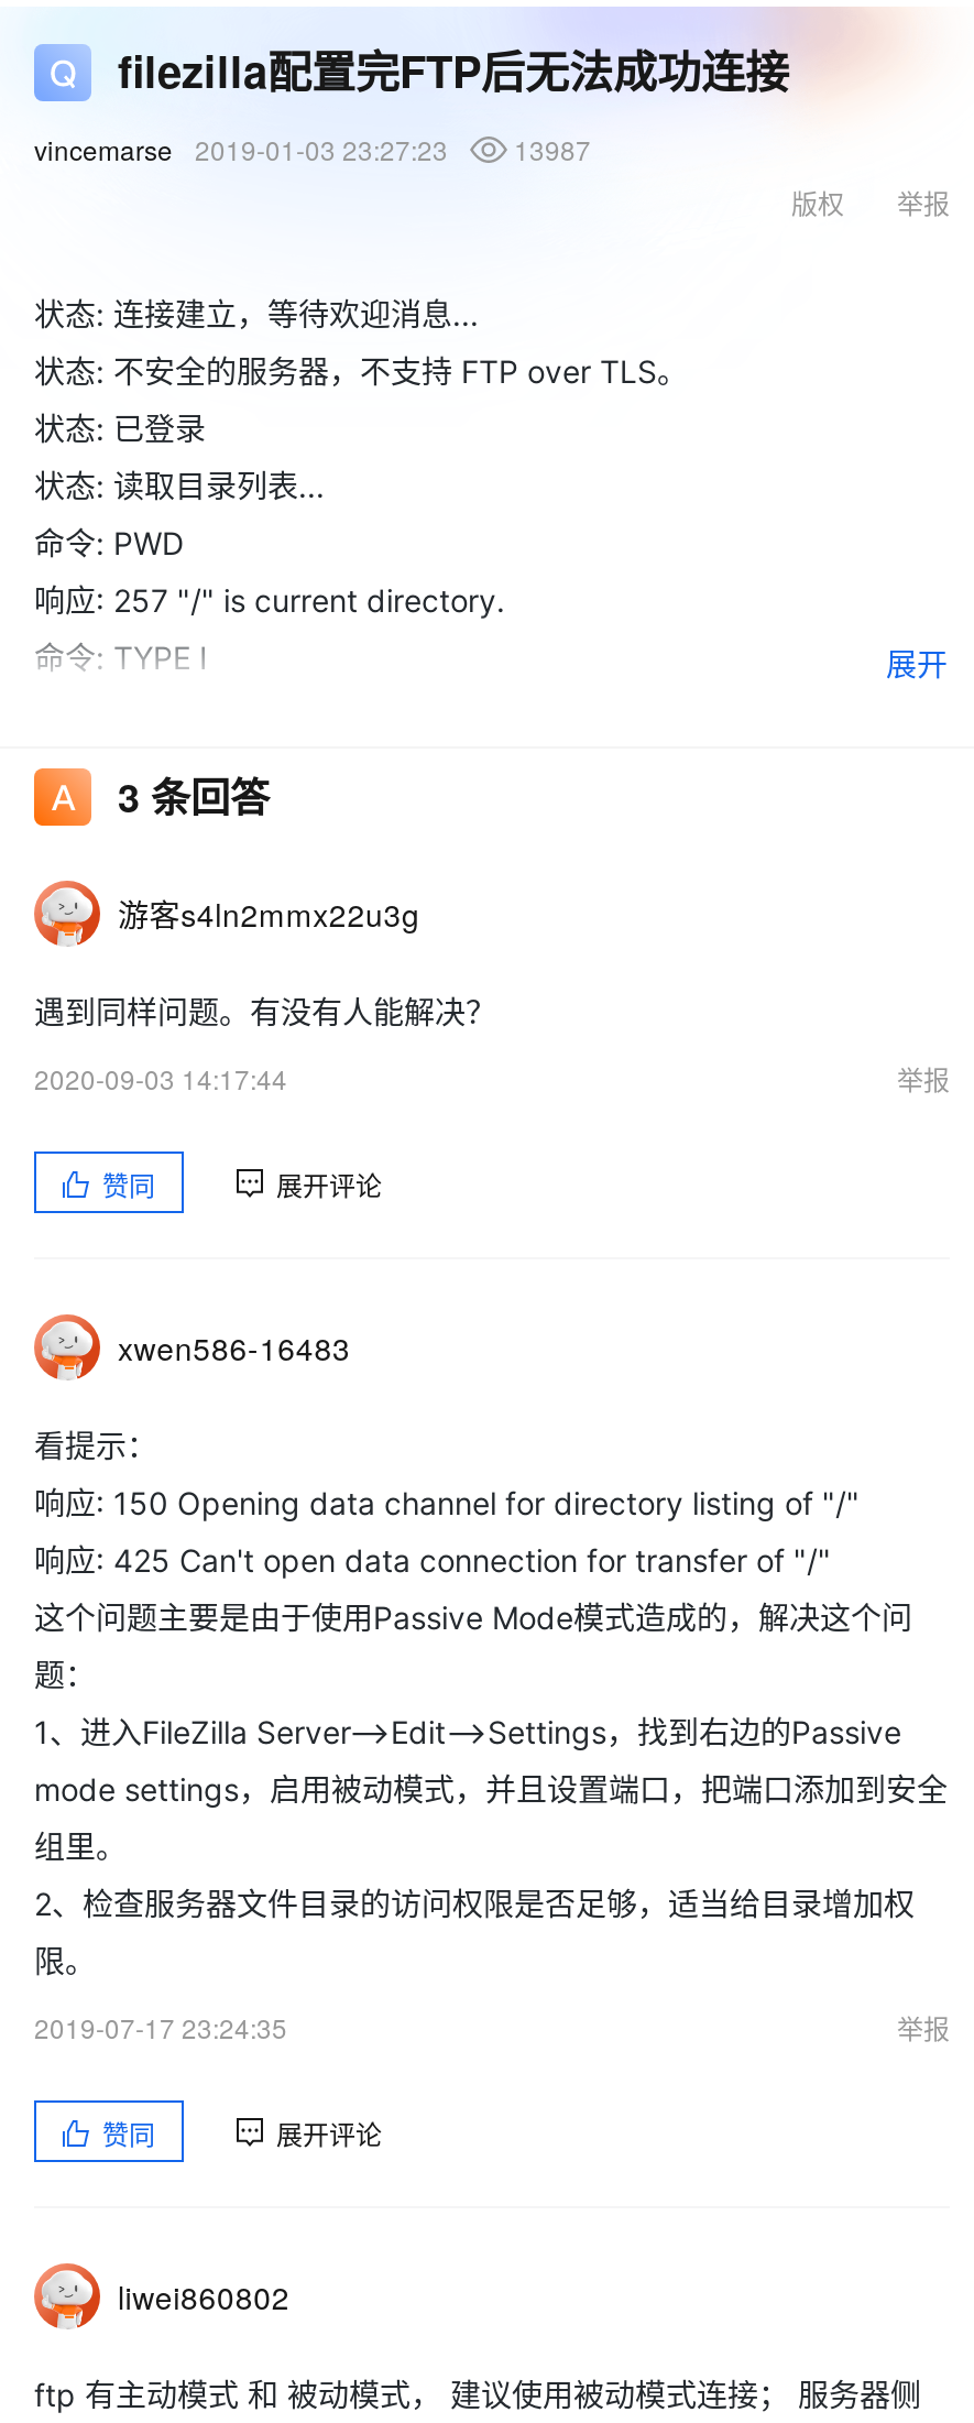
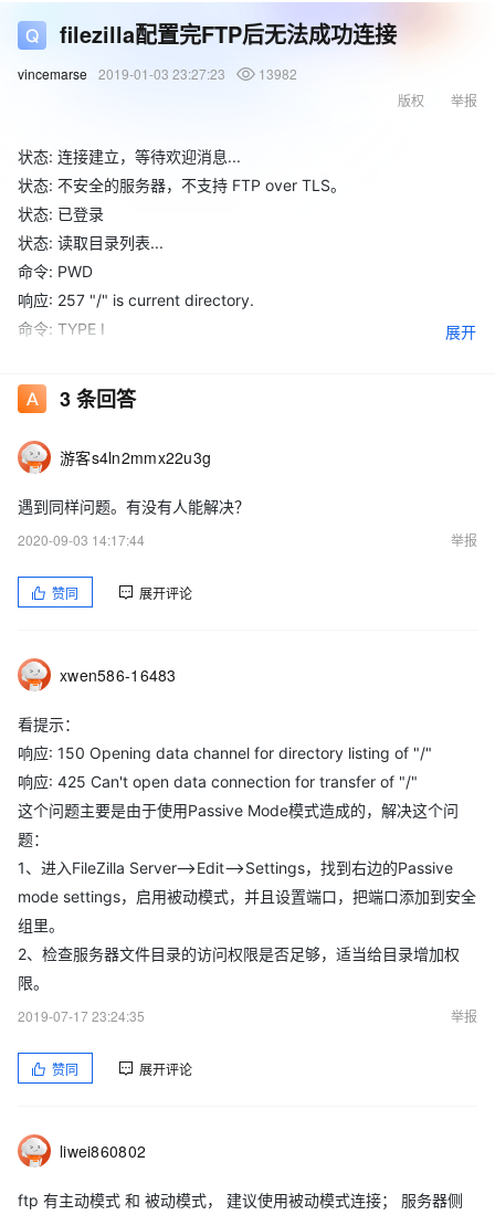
- vincemarse 2019-01-03 23:27:23 13987
+ vincemarse 2019-01-03 23:27:23 13982
